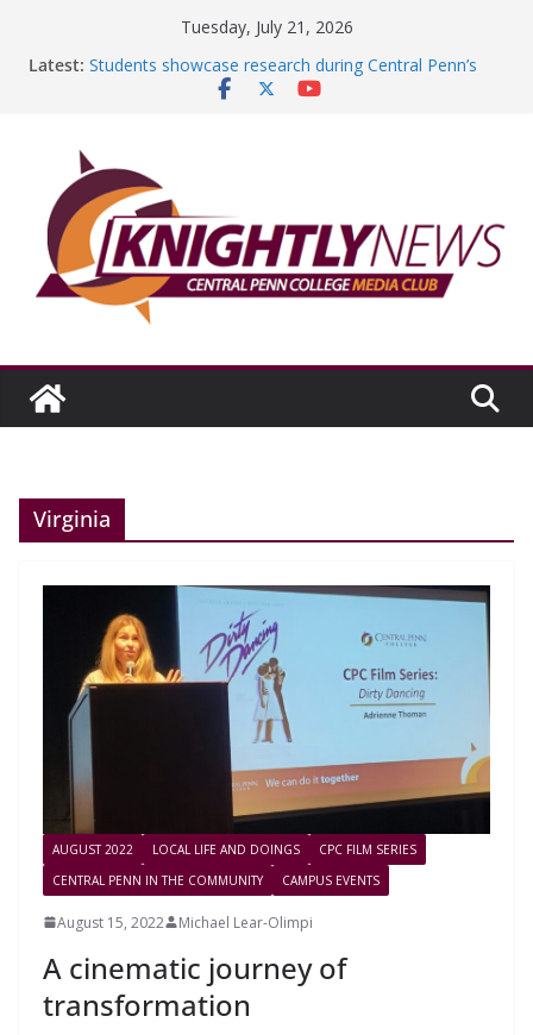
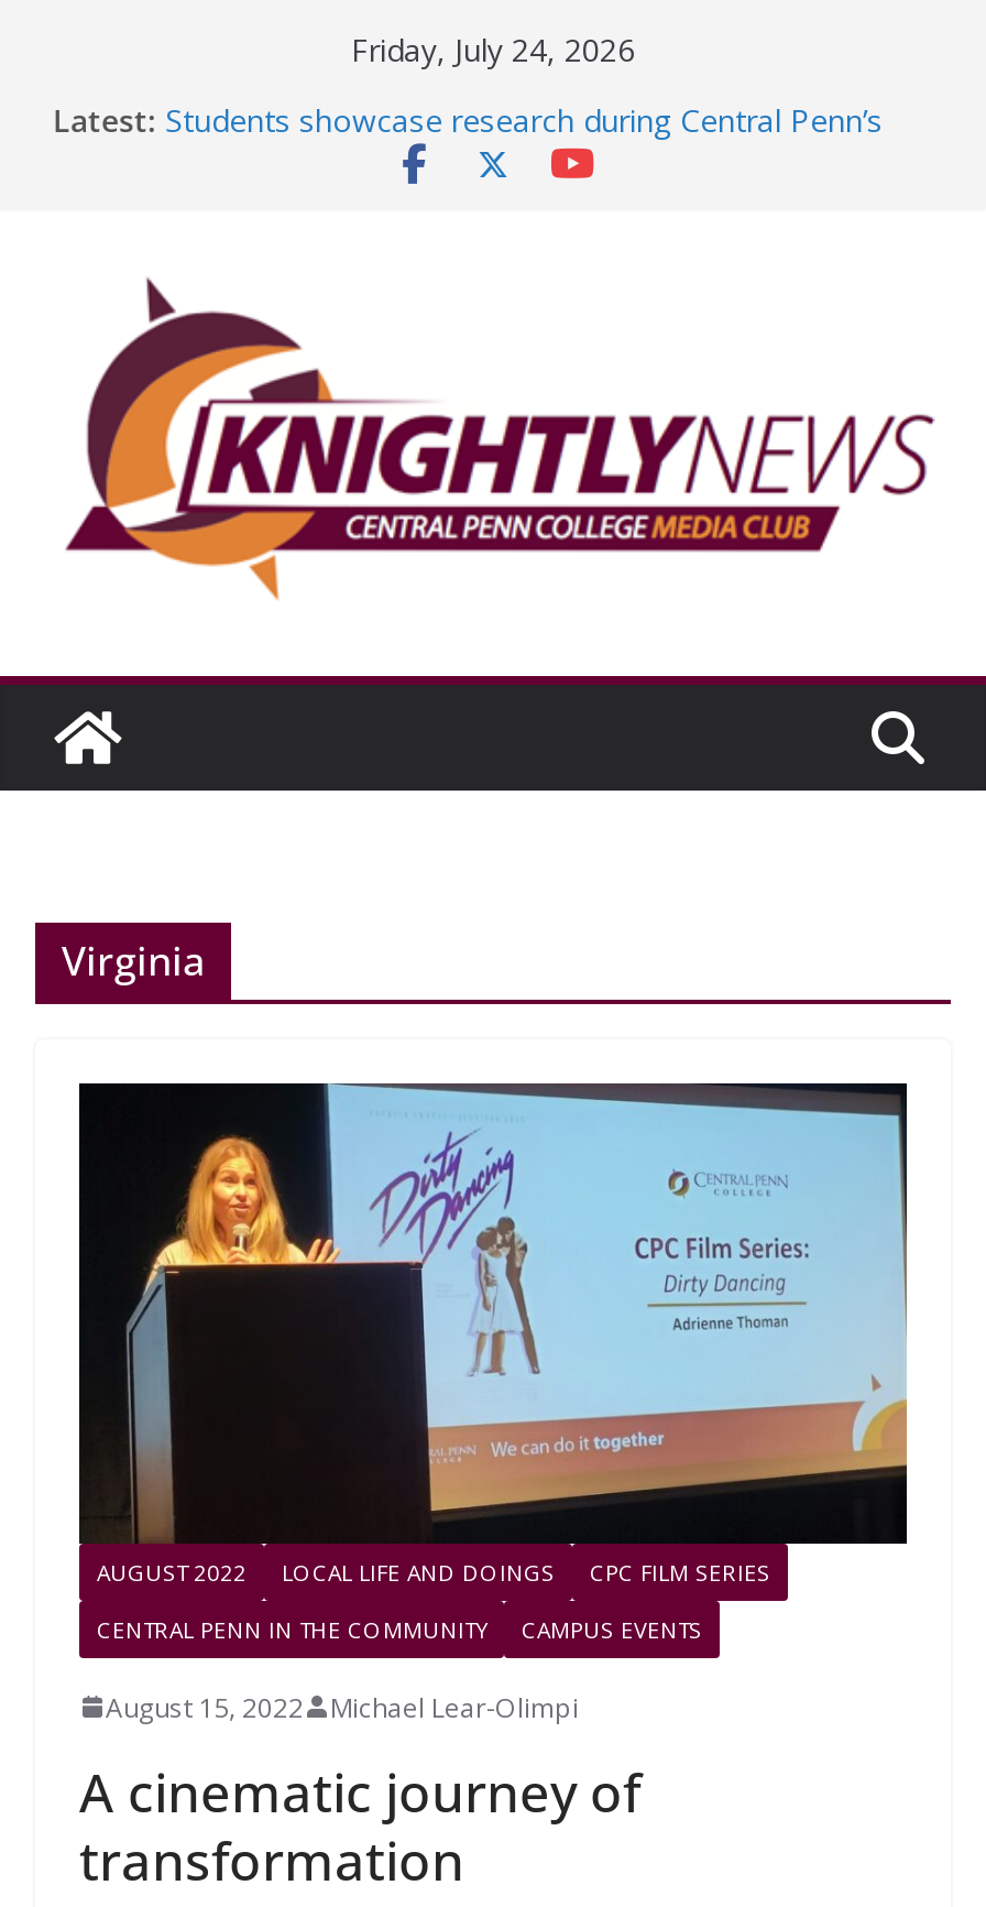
- Tuesday, July 21, 2026
+ Friday, July 24, 2026
